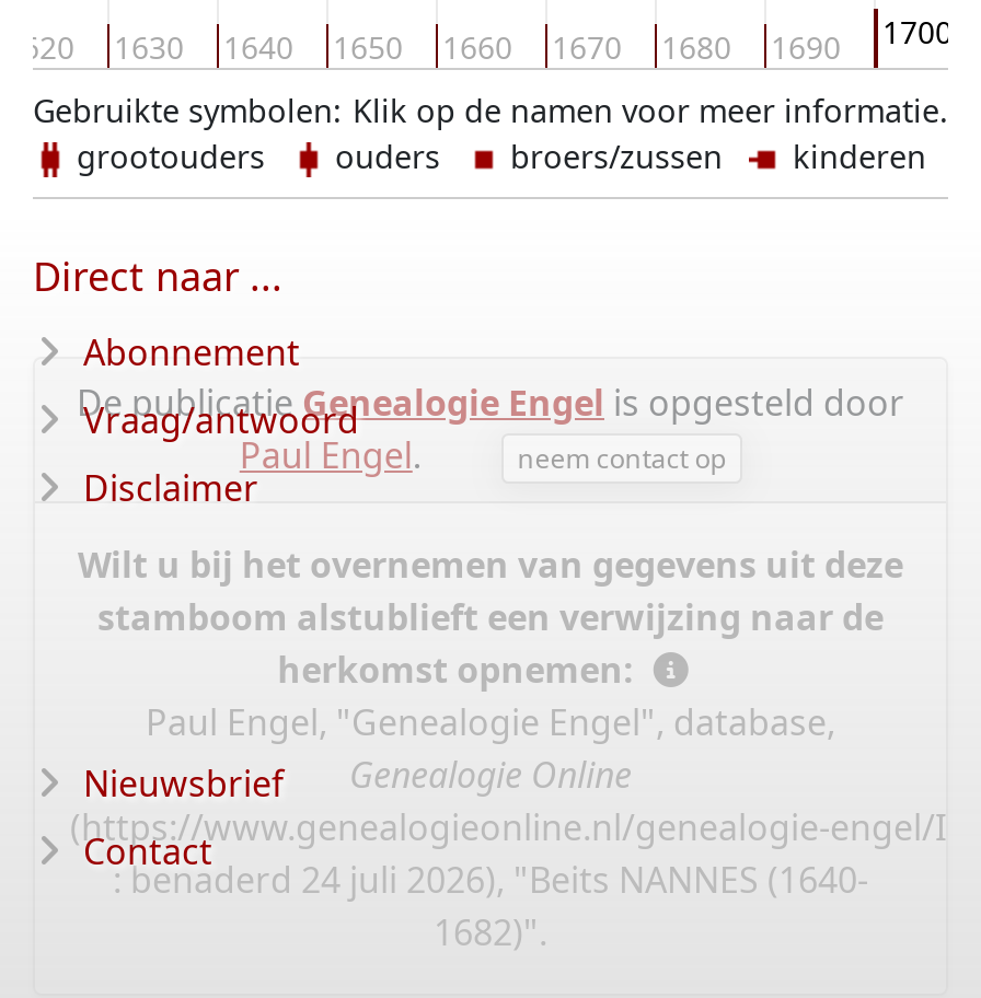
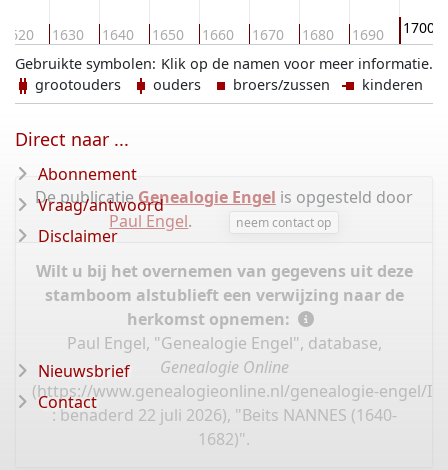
- : benaderd 24 juli 2026), "Beits NANNES (1640-
+ : benaderd 22 juli 2026), "Beits NANNES (1640-
